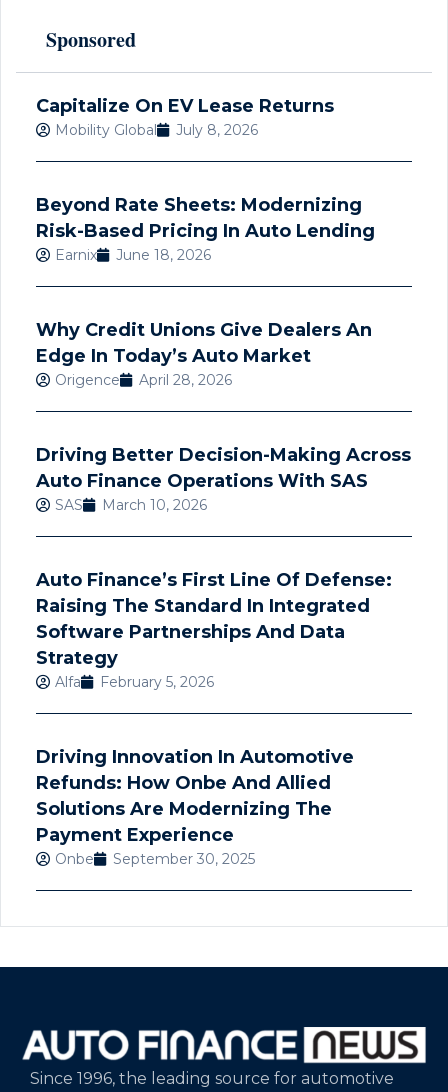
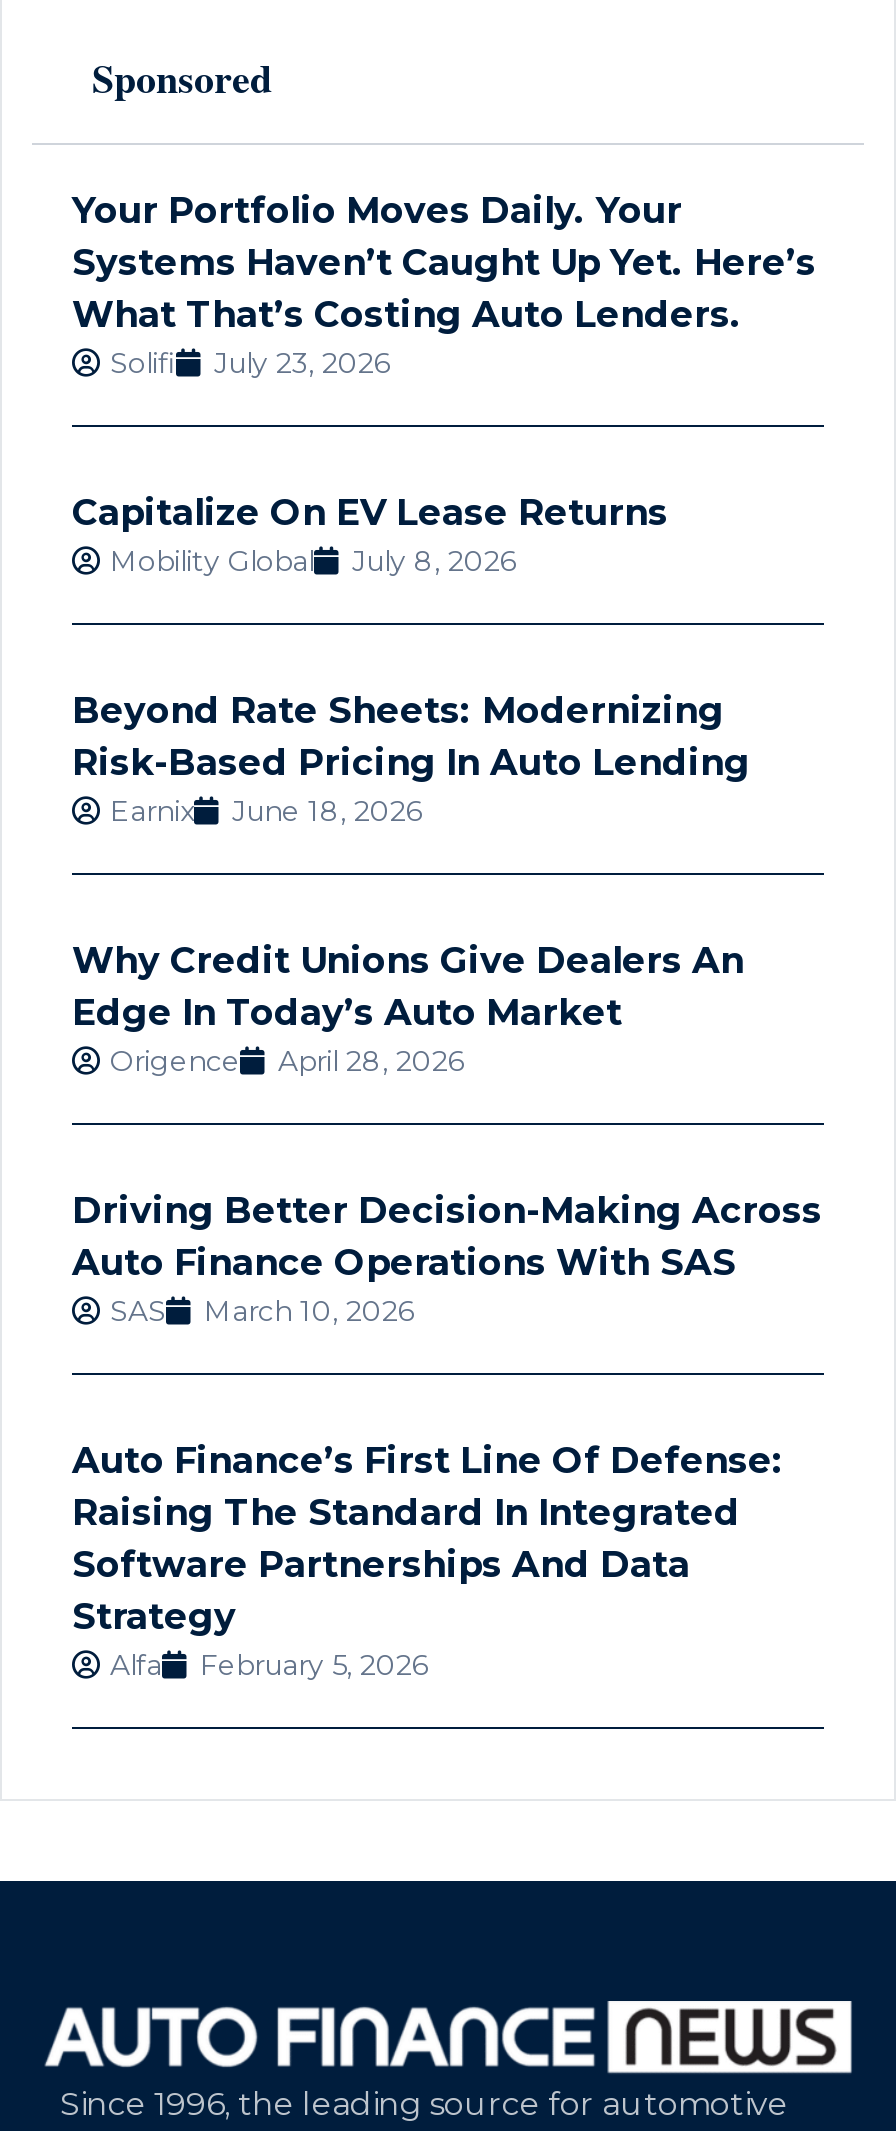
+ Your Portfolio Moves Daily. Your
+ Systems Haven’t Caught Up Yet. Here’s
+ What That’s Costing Auto Lenders.
+ Solifi
+ July 23, 2026

moved down: Capitalize On EV Lease Returns | Mobility Global | July 8, 2026 | ... | Alfa | February 5, 2026

- Driving Innovation In Automotive
- Refunds: How Onbe And Allied
- Solutions Are Modernizing The
- Payment Experience
- Onbe
- September 30, 2025
